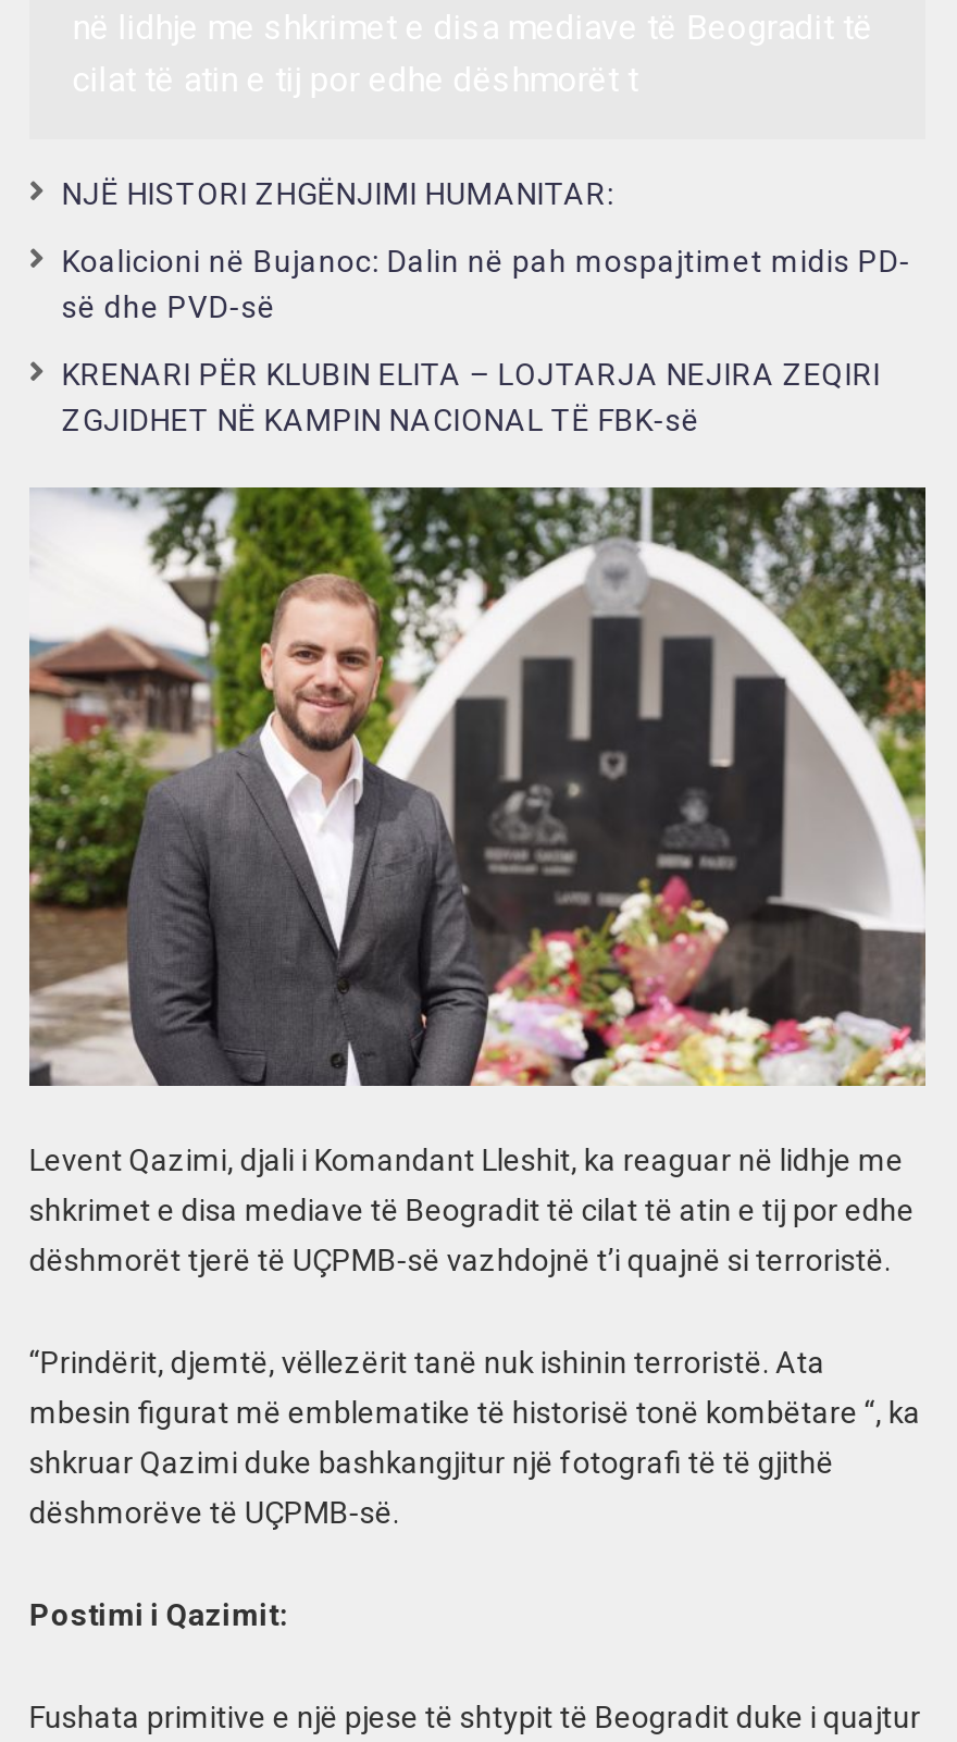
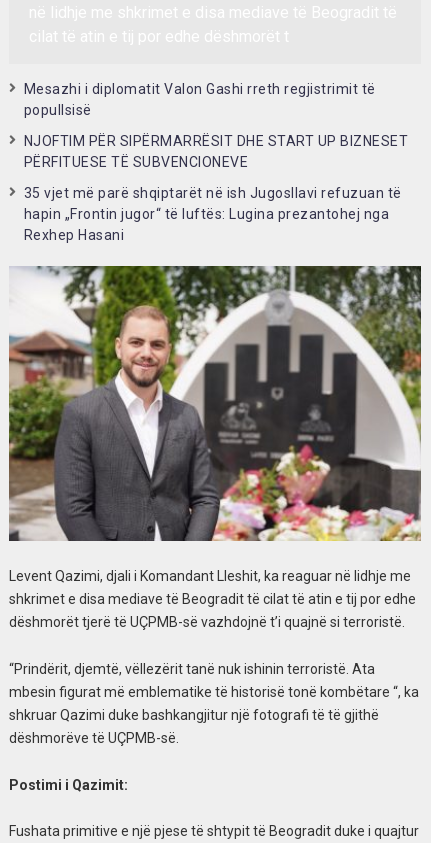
- NJË HISTORI ZHGËNJIMI HUMANITAR:
+ Mesazhi i diplomatit Valon Gashi rreth regjistrimit të
+ popullsisë

- Koalicioni në Bujanoc: Dalin në pah mospajtimet midis PD-
- së dhe PVD-së
+ NJOFTIM PËR SIPËRMARRËSIT DHE START UP BIZNESET
+ PËRFITUESE TË SUBVENCIONEVE

- KRENARI PËR KLUBIN ELITA – LOJTARJA NEJIRA ZEQIRI
- ZGJIDHET NË KAMPIN NACIONAL TË FBK-së
+ 35 vjet më parë shqiptarët në ish Jugosllavi refuzuan të
+ hapin „Frontin jugor“ të luftës: Lugina prezantohej nga
+ Rexhep Hasani
